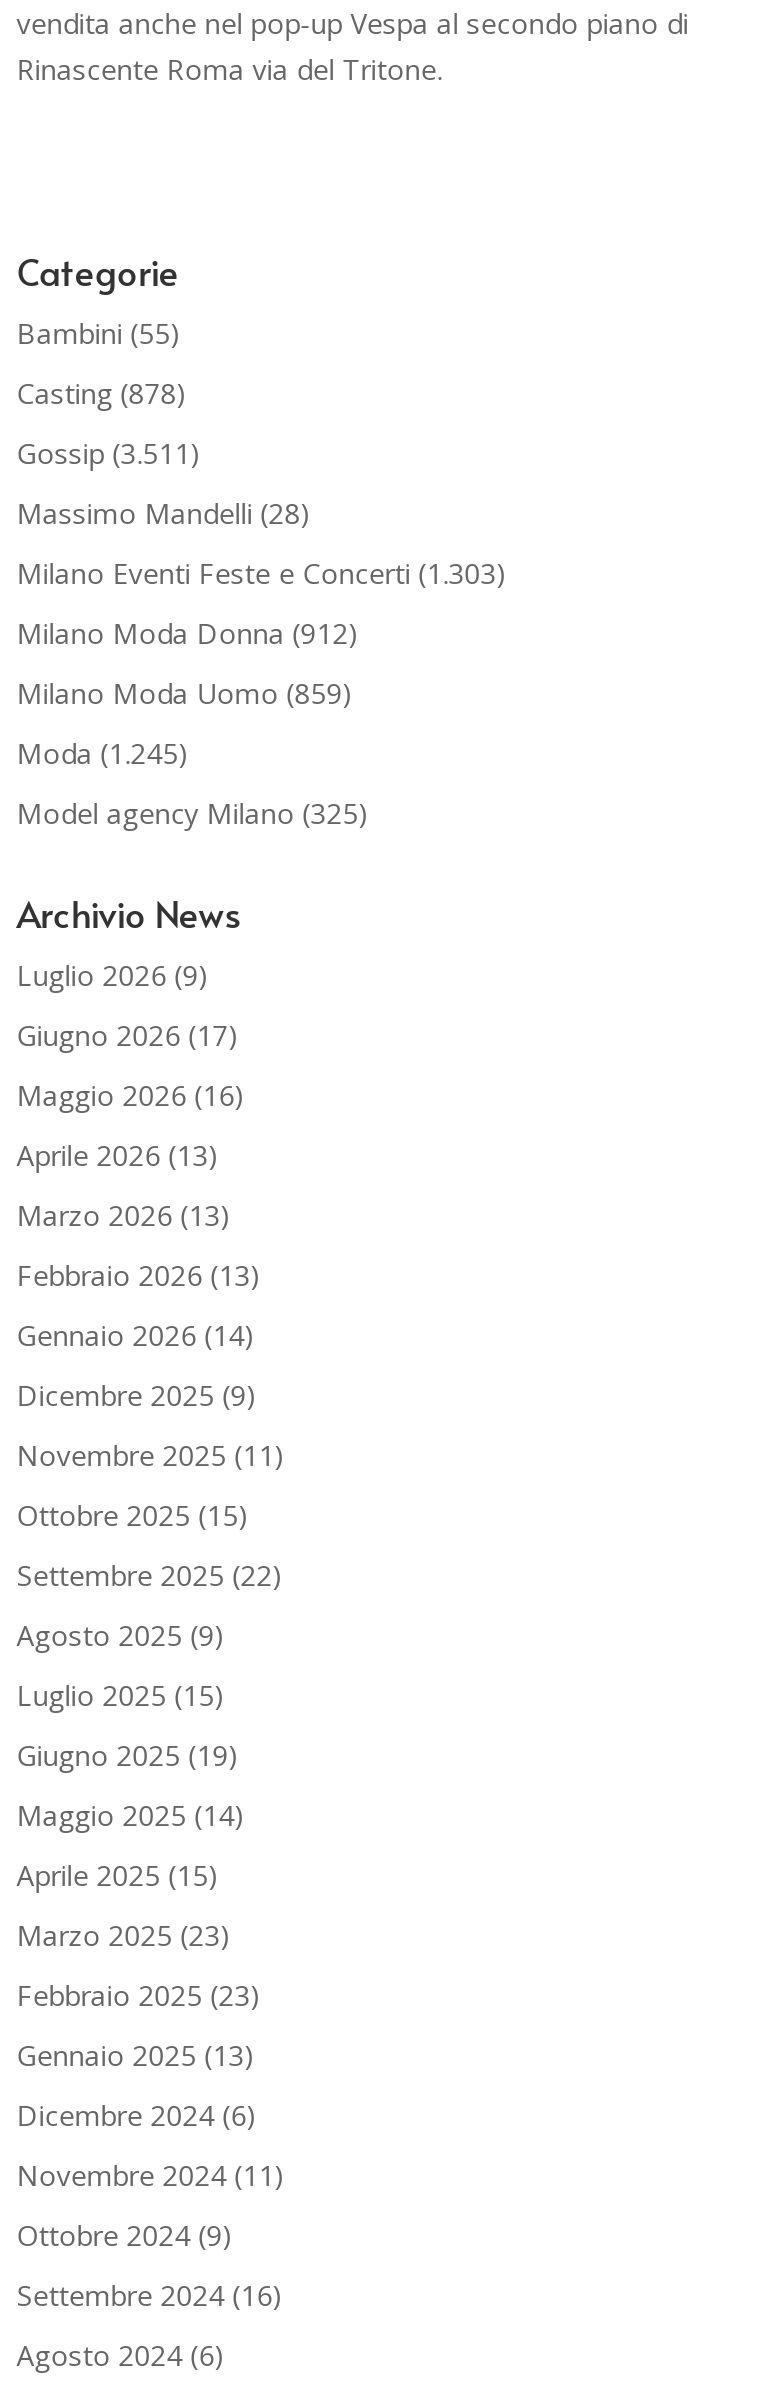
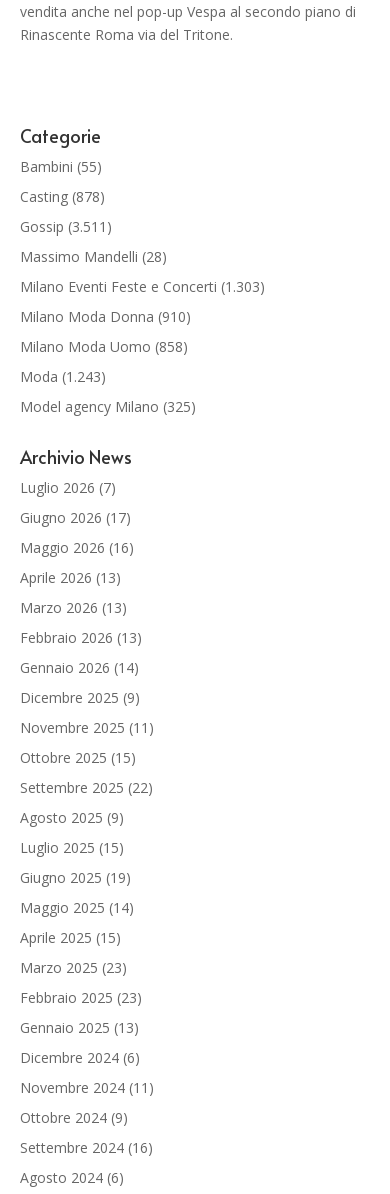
- Milano Moda Donna (912)
+ Milano Moda Donna (910)

- Milano Moda Uomo (859)
+ Milano Moda Uomo (858)

- Moda (1.245)
+ Moda (1.243)

- Luglio 2026 (9)
+ Luglio 2026 (7)
